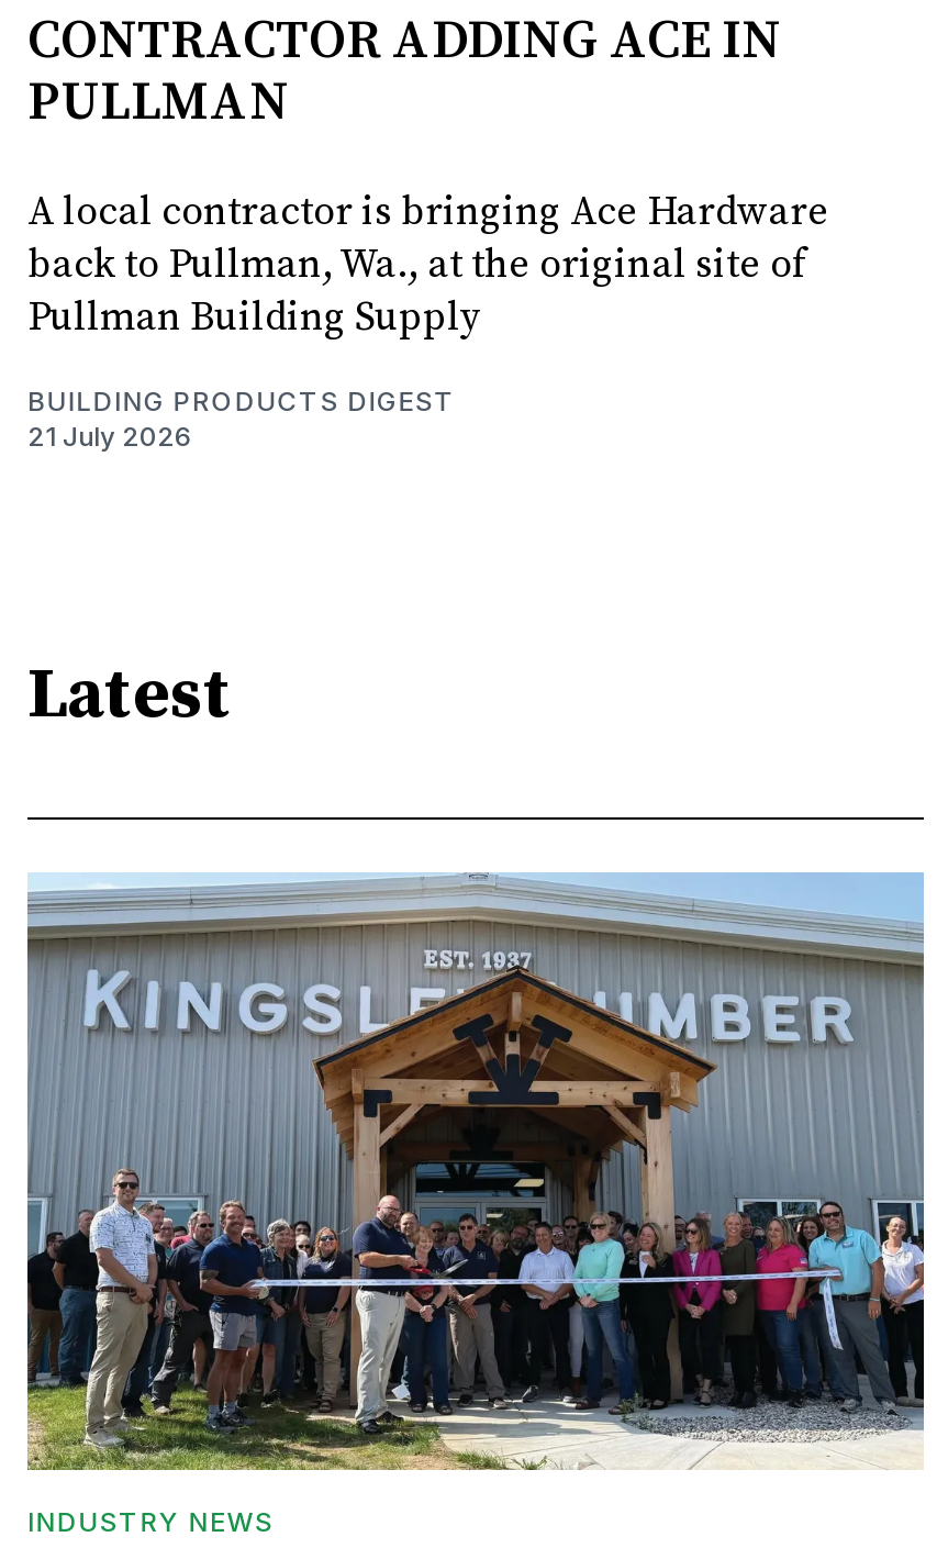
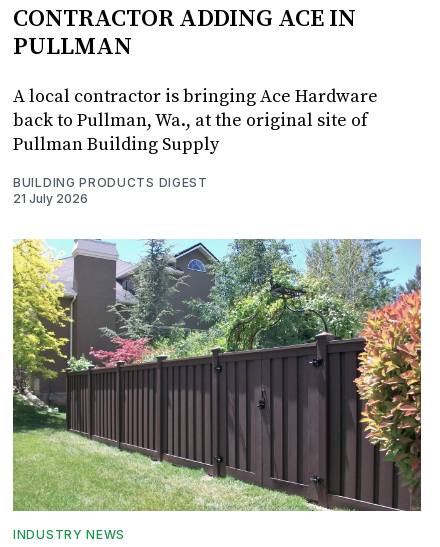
- Latest

- [image]
+ [image]
